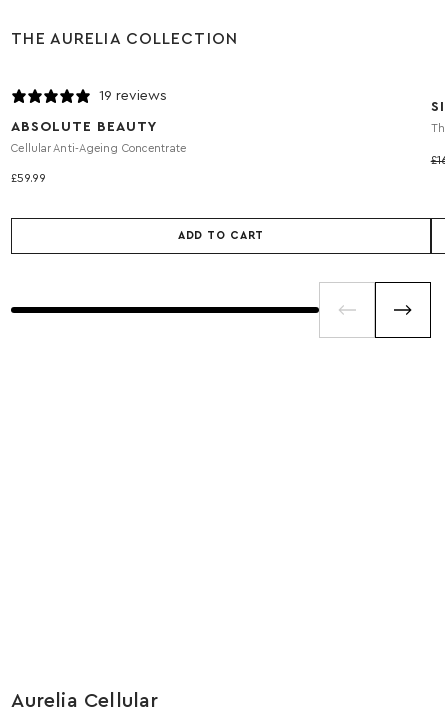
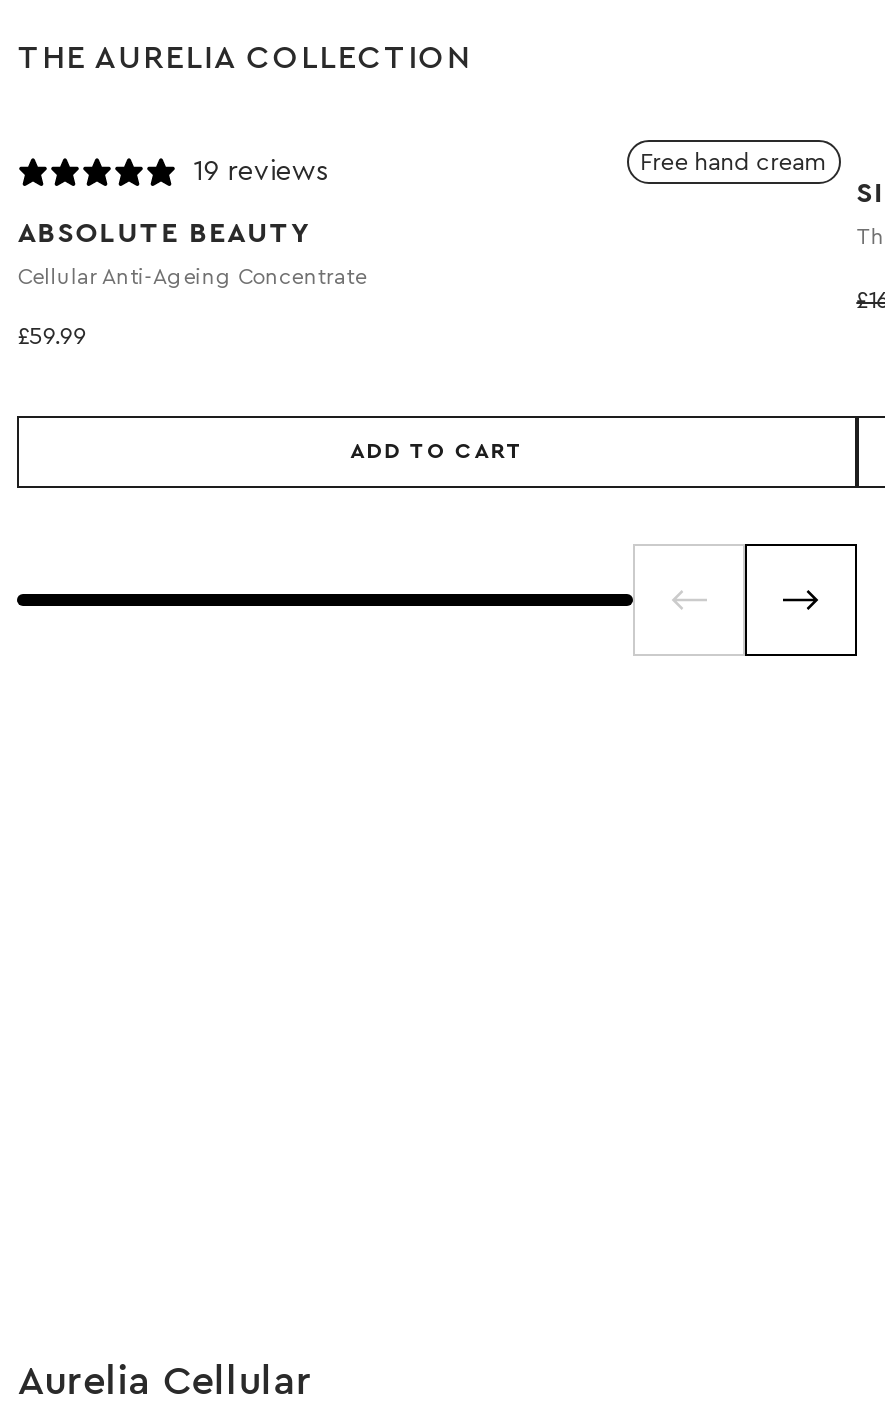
+ Free hand cream
